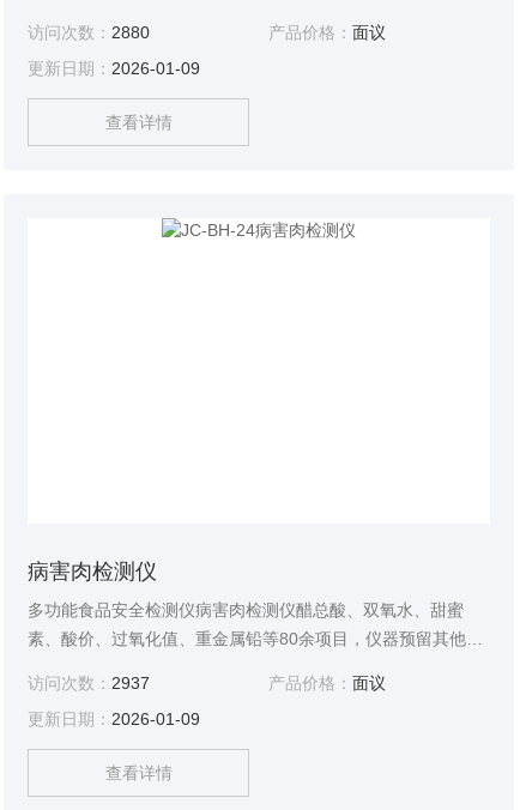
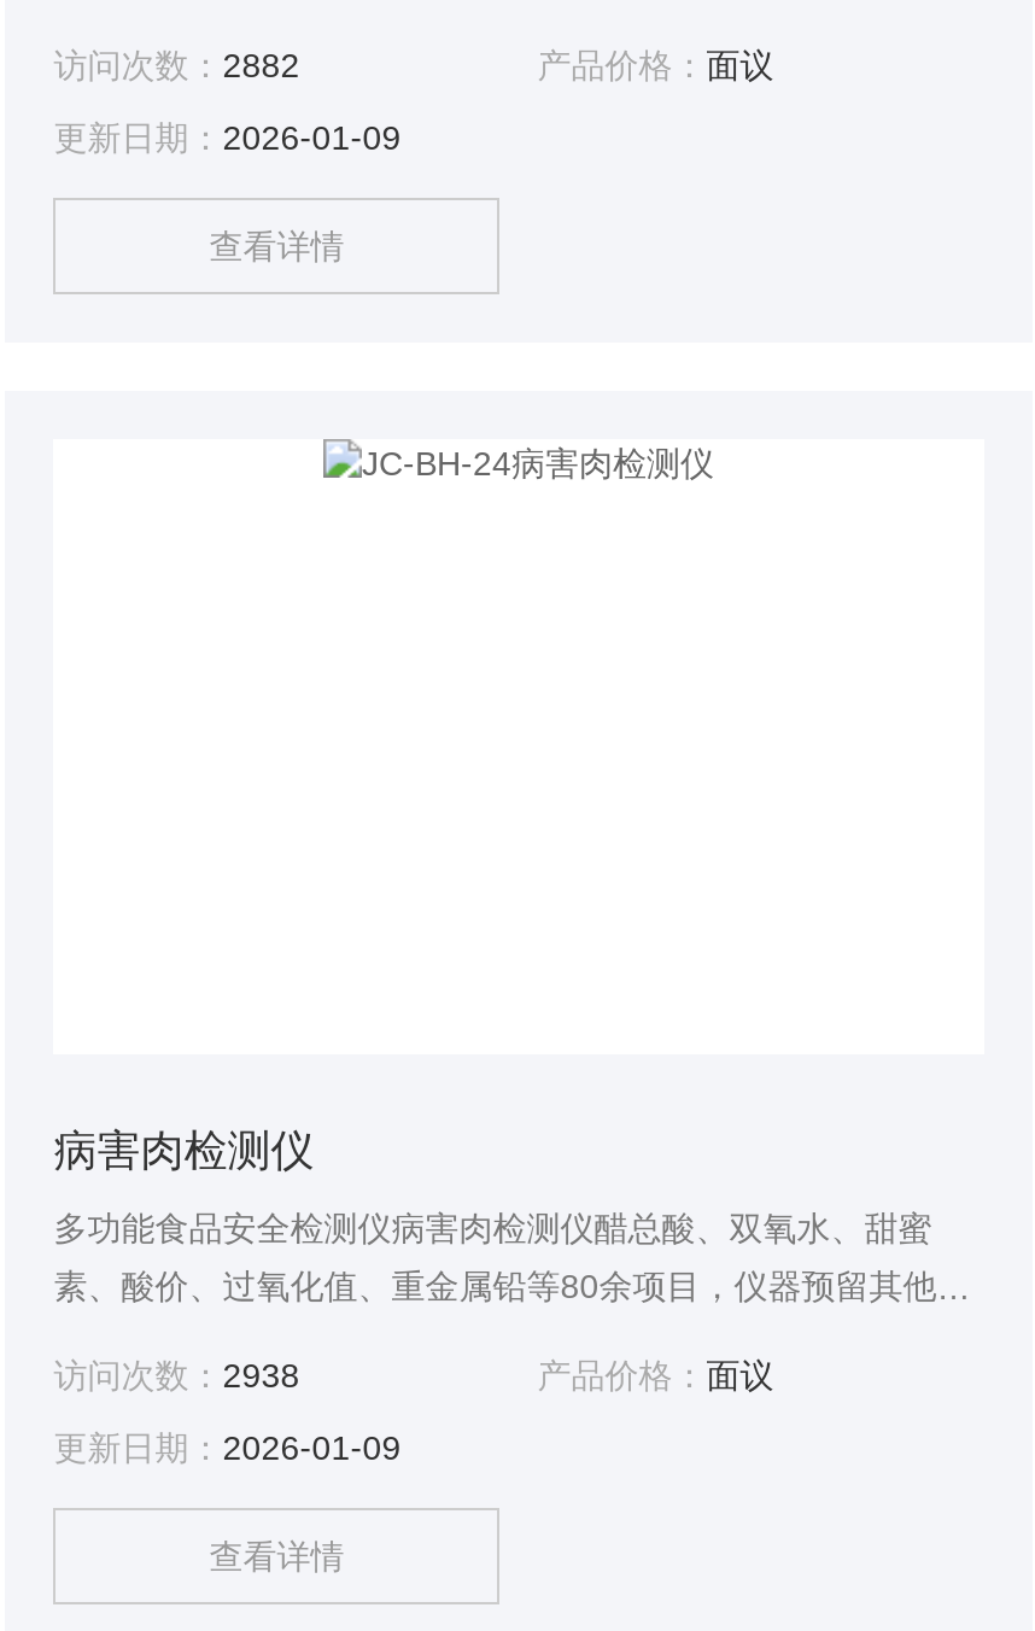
- 访问次数：2880
+ 访问次数：2882

- 访问次数：2937
+ 访问次数：2938
